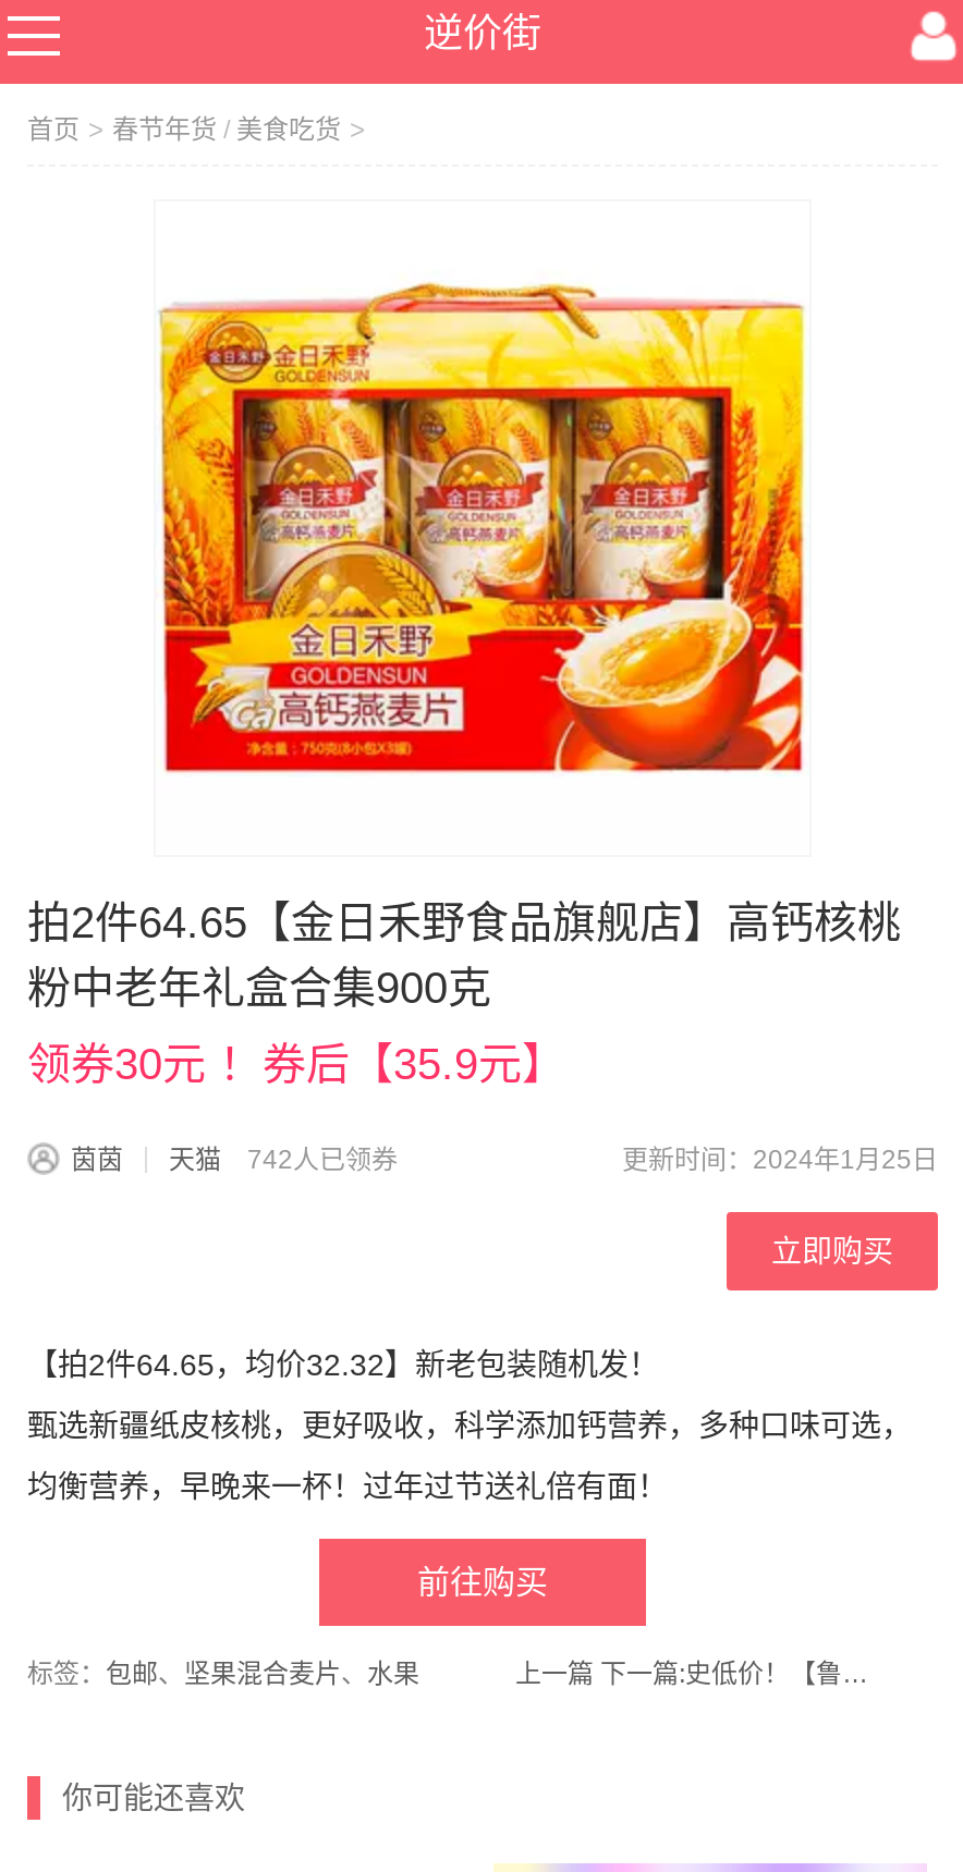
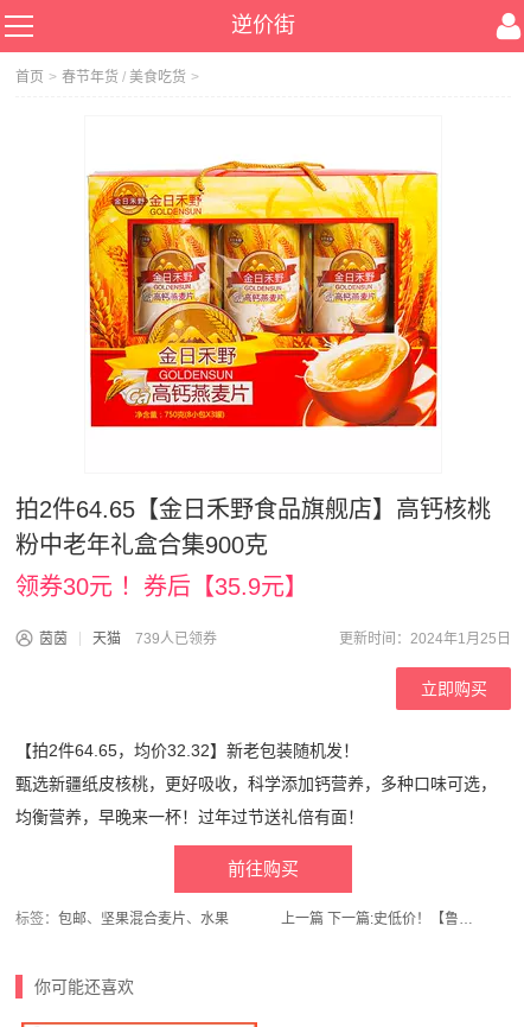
- 茵茵 天猫 742人已领券
+ 茵茵 天猫 739人已领券
